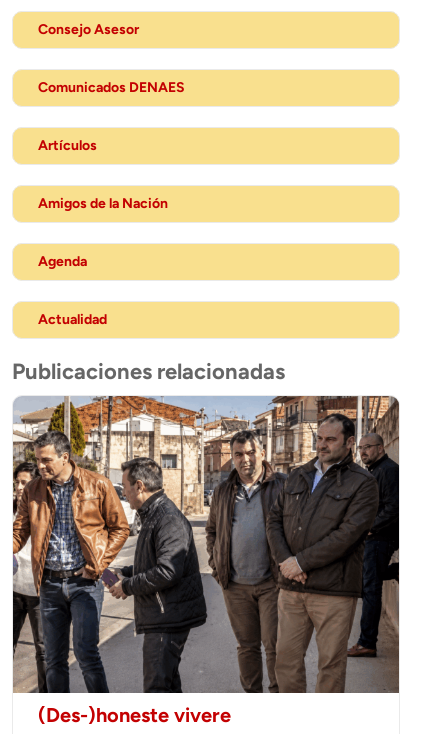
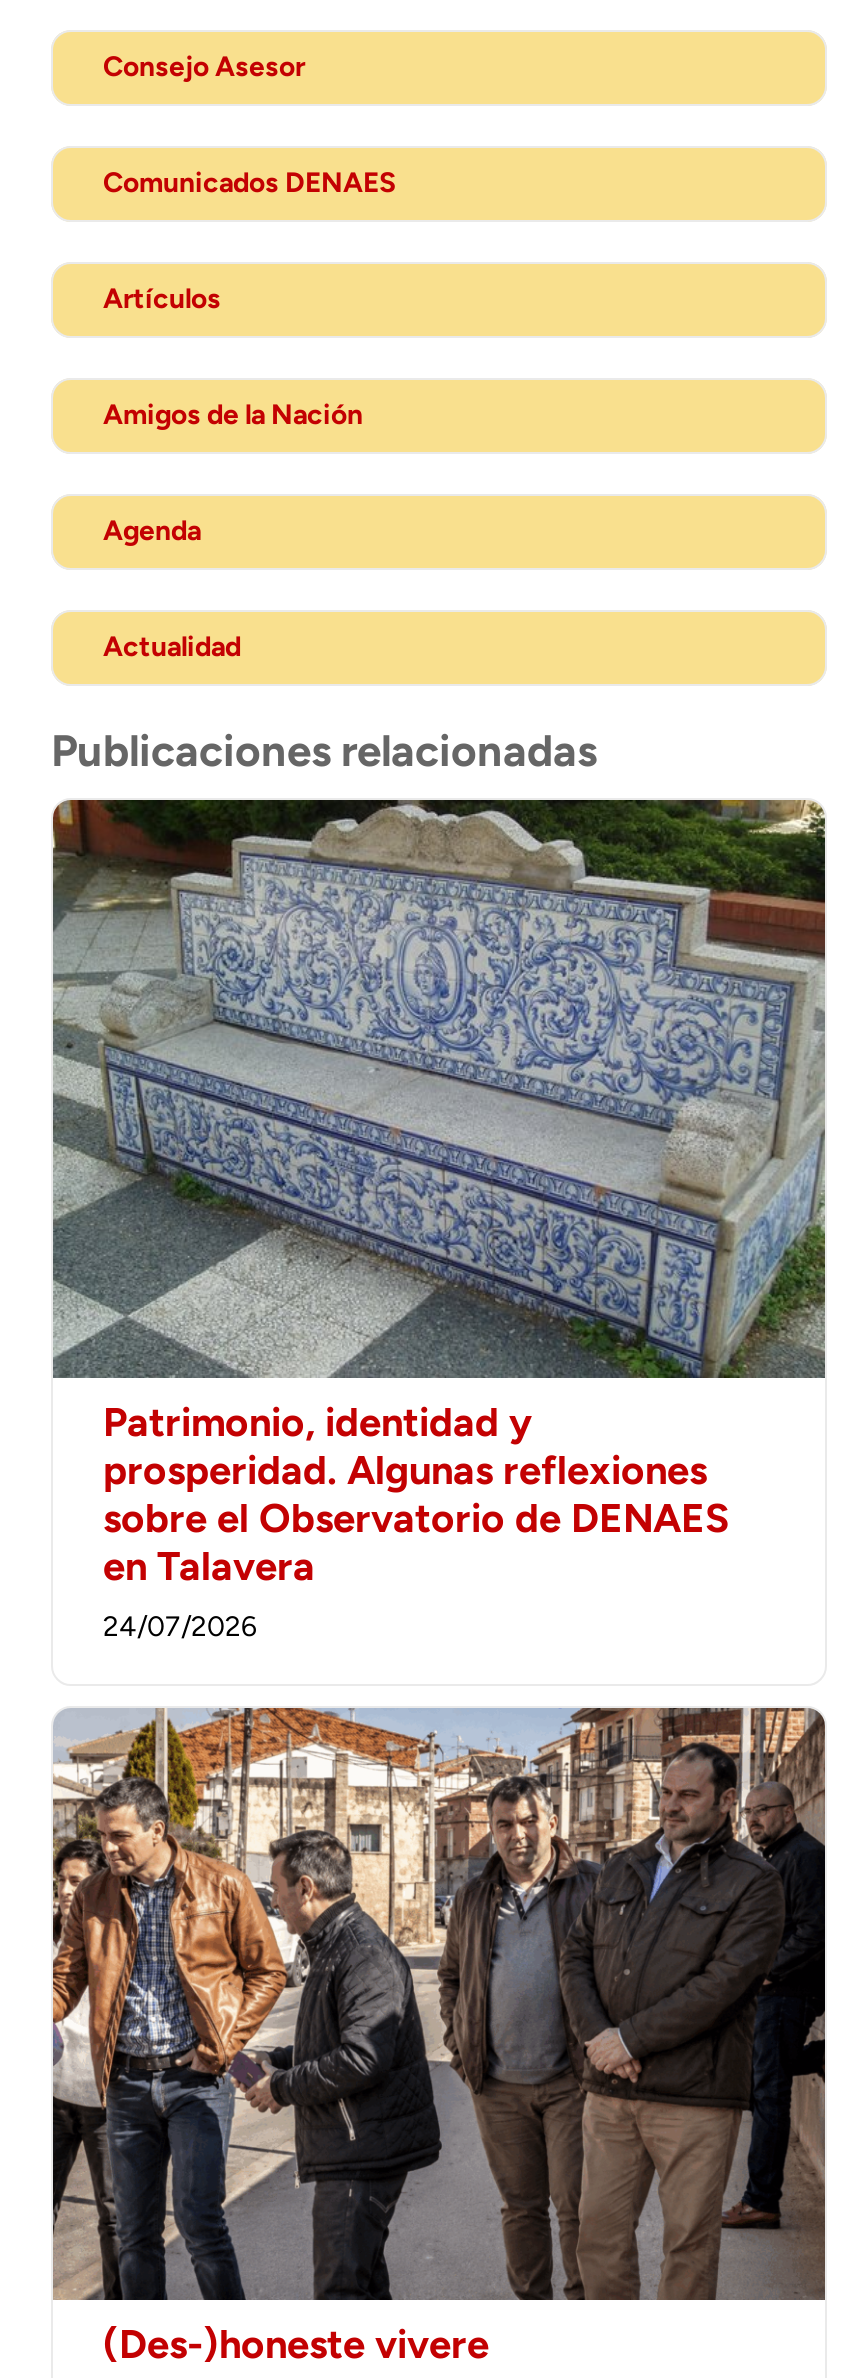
+ [image]
+ Patrimonio, identidad y
+ prosperidad. Algunas reflexiones
+ sobre el Observatorio de DENAES
+ en Talavera
+ 24/07/2026
